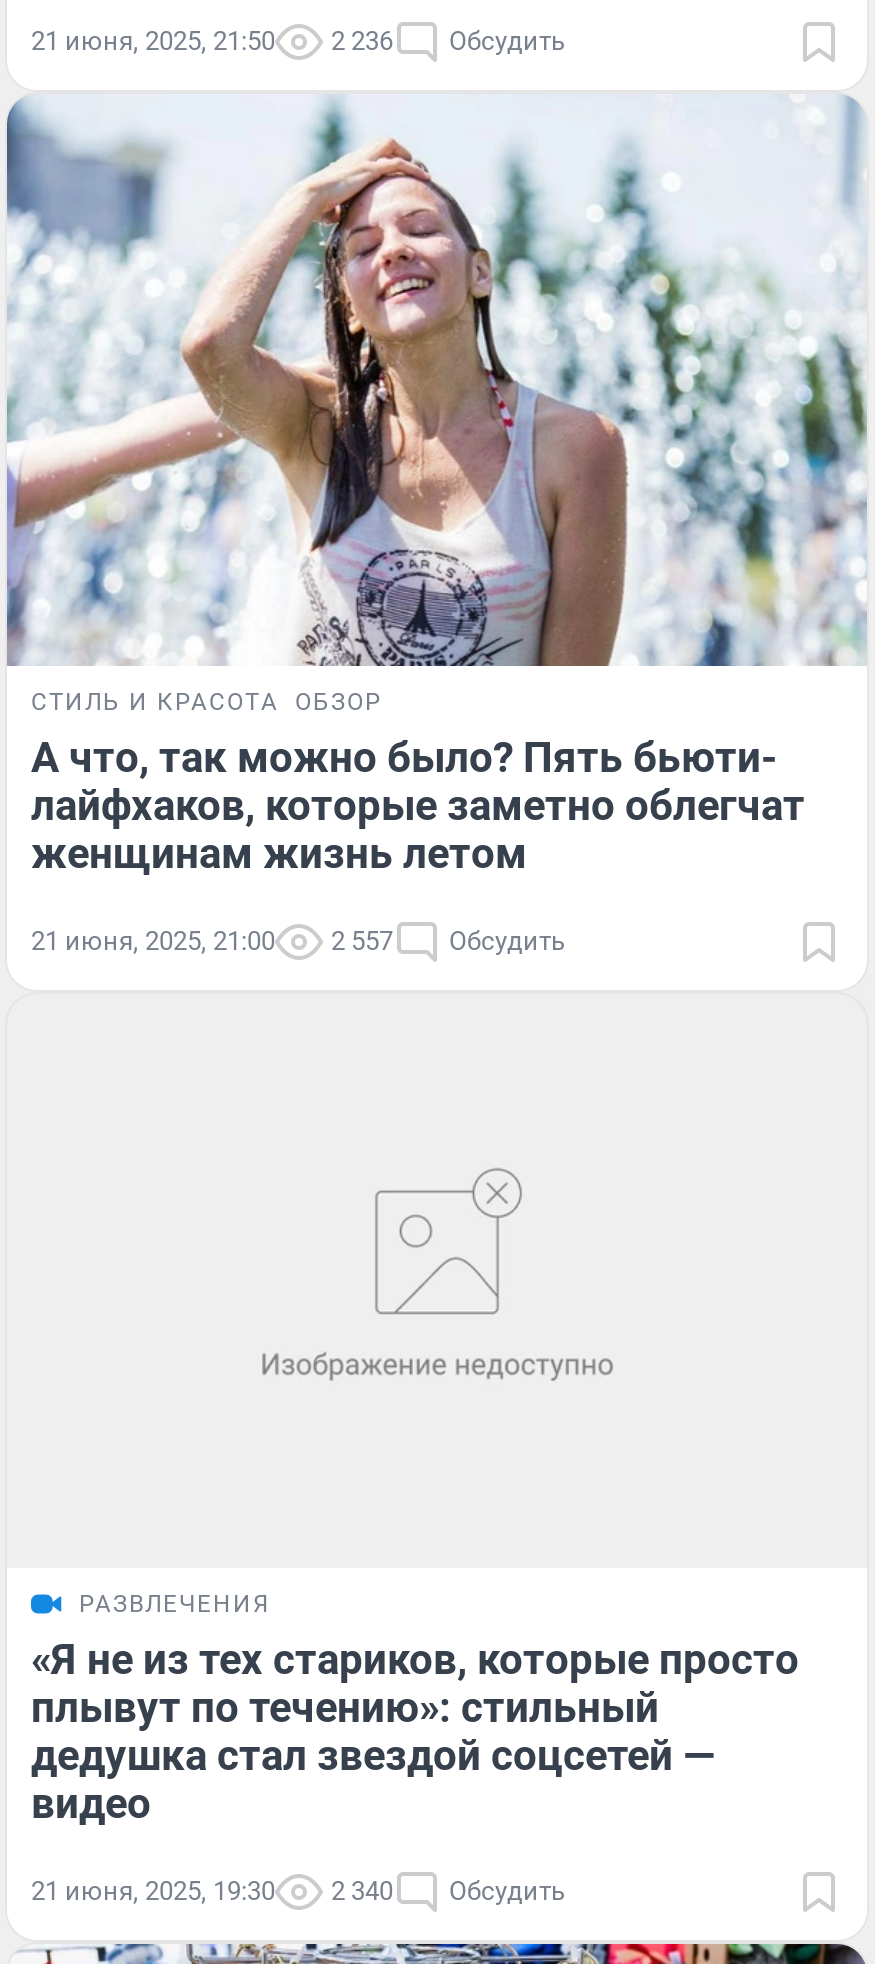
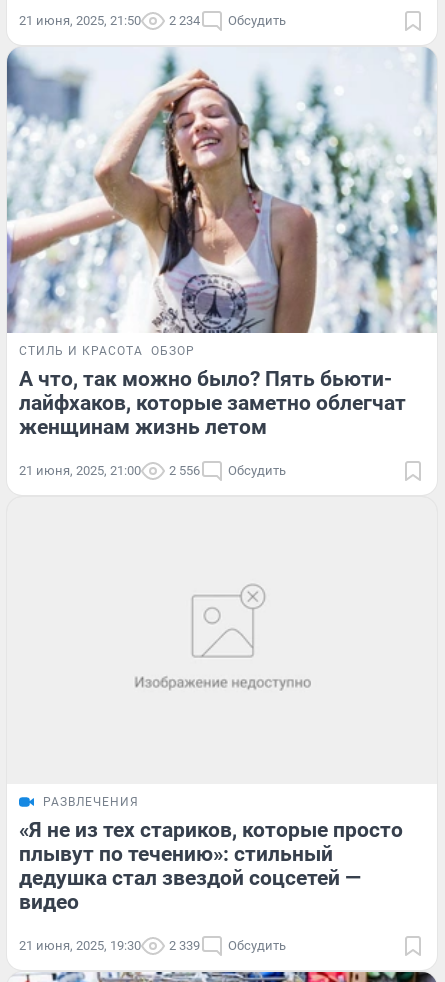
- 21 июня, 2025, 21:50 2 236 Обсудить
+ 21 июня, 2025, 21:50 2 234 Обсудить

- 21 июня, 2025, 21:00 2 557 Обсудить
+ 21 июня, 2025, 21:00 2 556 Обсудить

- 21 июня, 2025, 19:30 2 340 Обсудить
+ 21 июня, 2025, 19:30 2 339 Обсудить
